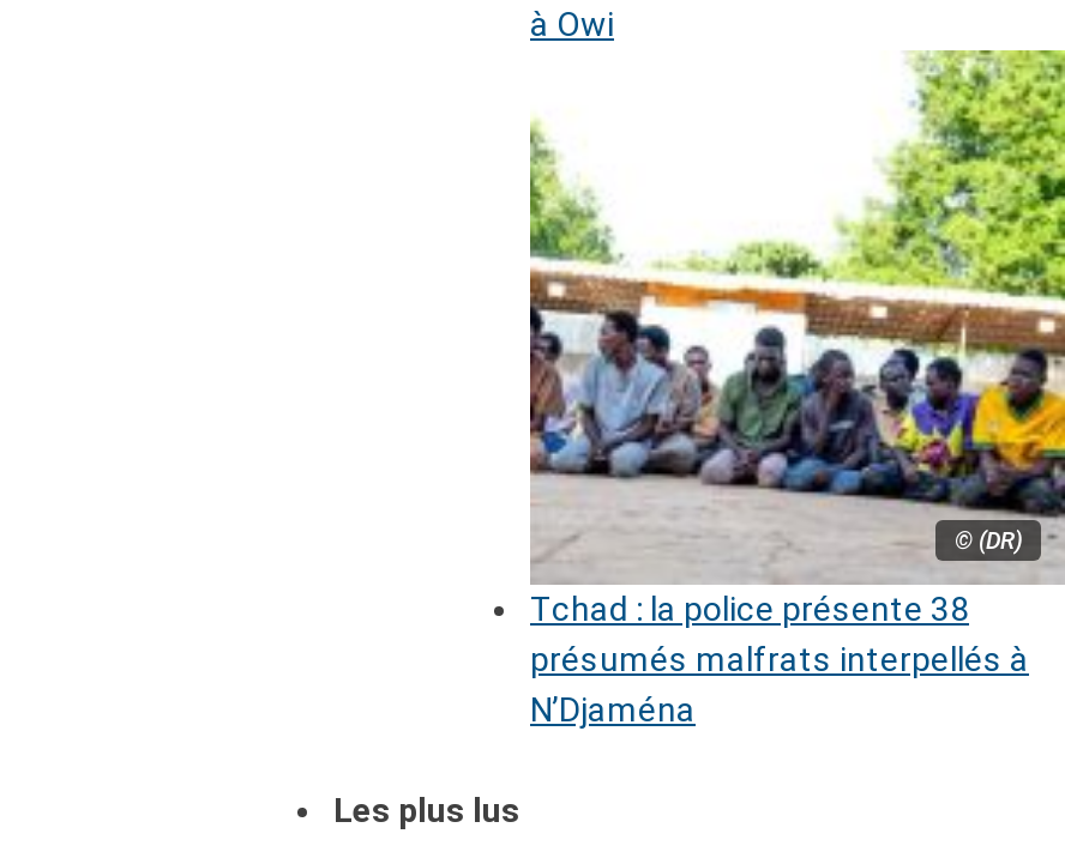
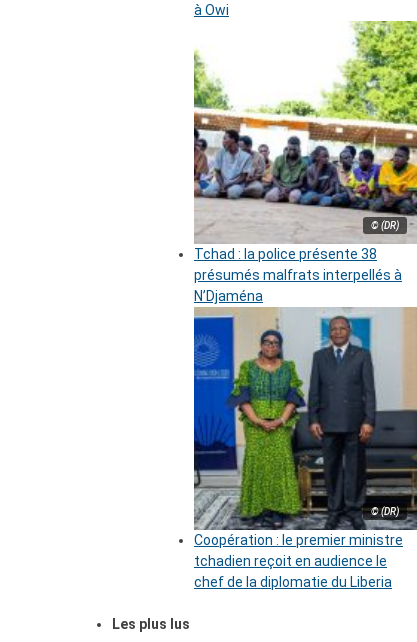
+ [image]
+ © (DR)
+ Coopération : le premier ministre
+ tchadien reçoit en audience le
+ chef de la diplomatie du Liberia
